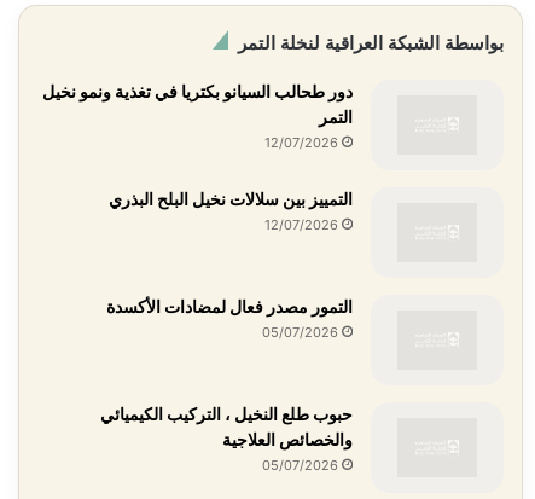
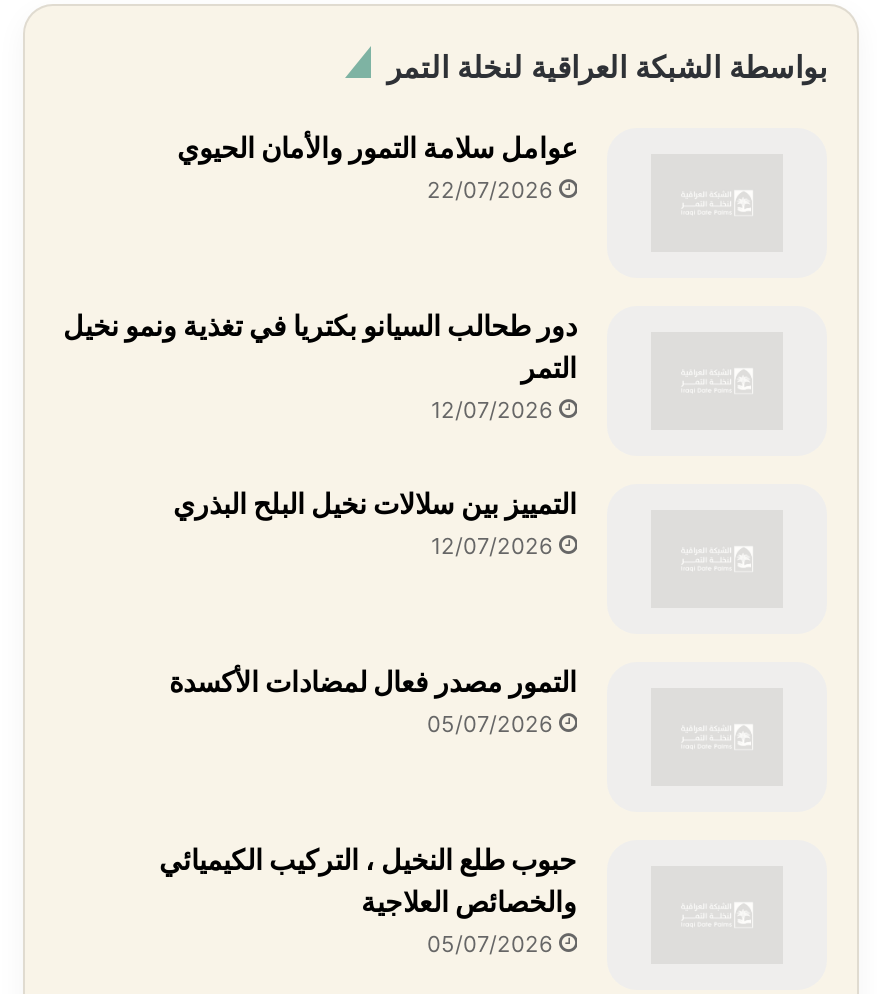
+ عوامل سلامة التمور والأمان الحيوي
+ 22/07/2026
